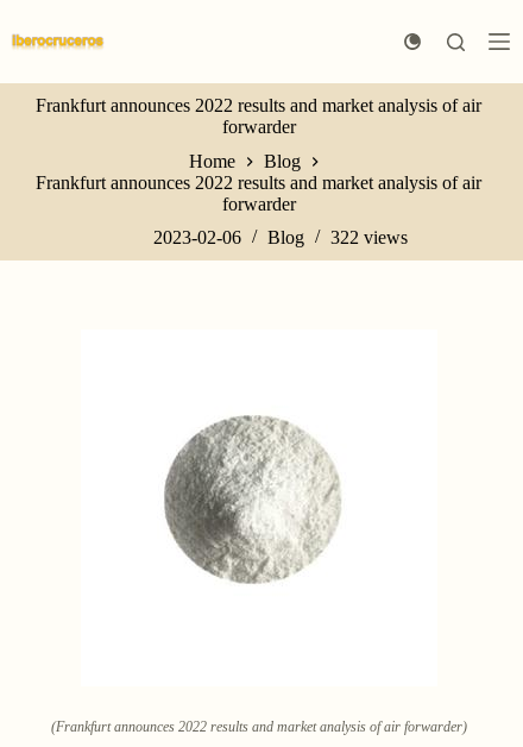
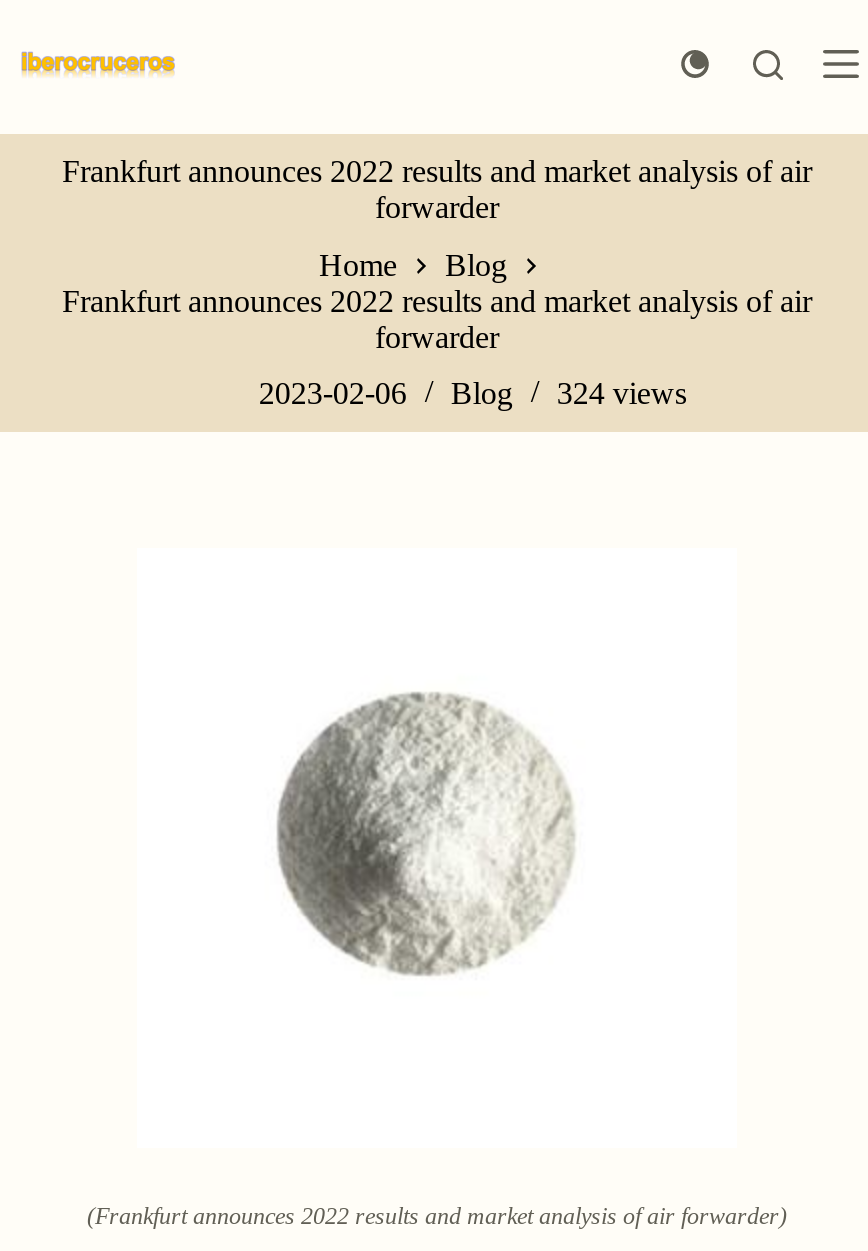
- 2023-02-06 Blog 322 views
+ 2023-02-06 Blog 324 views
